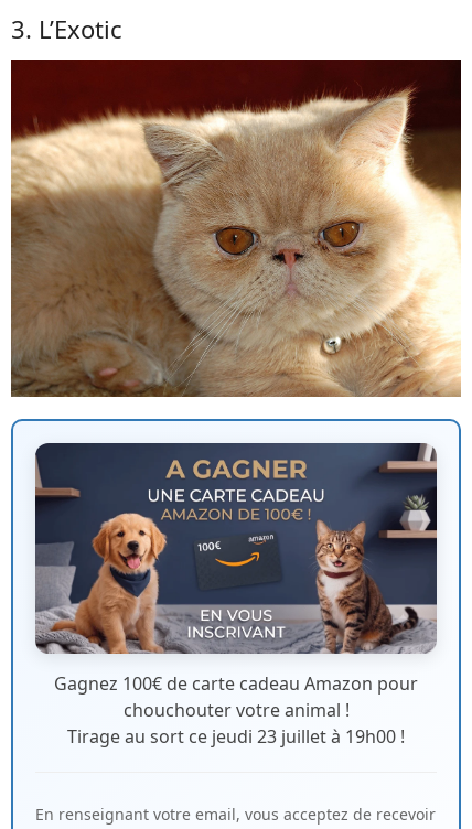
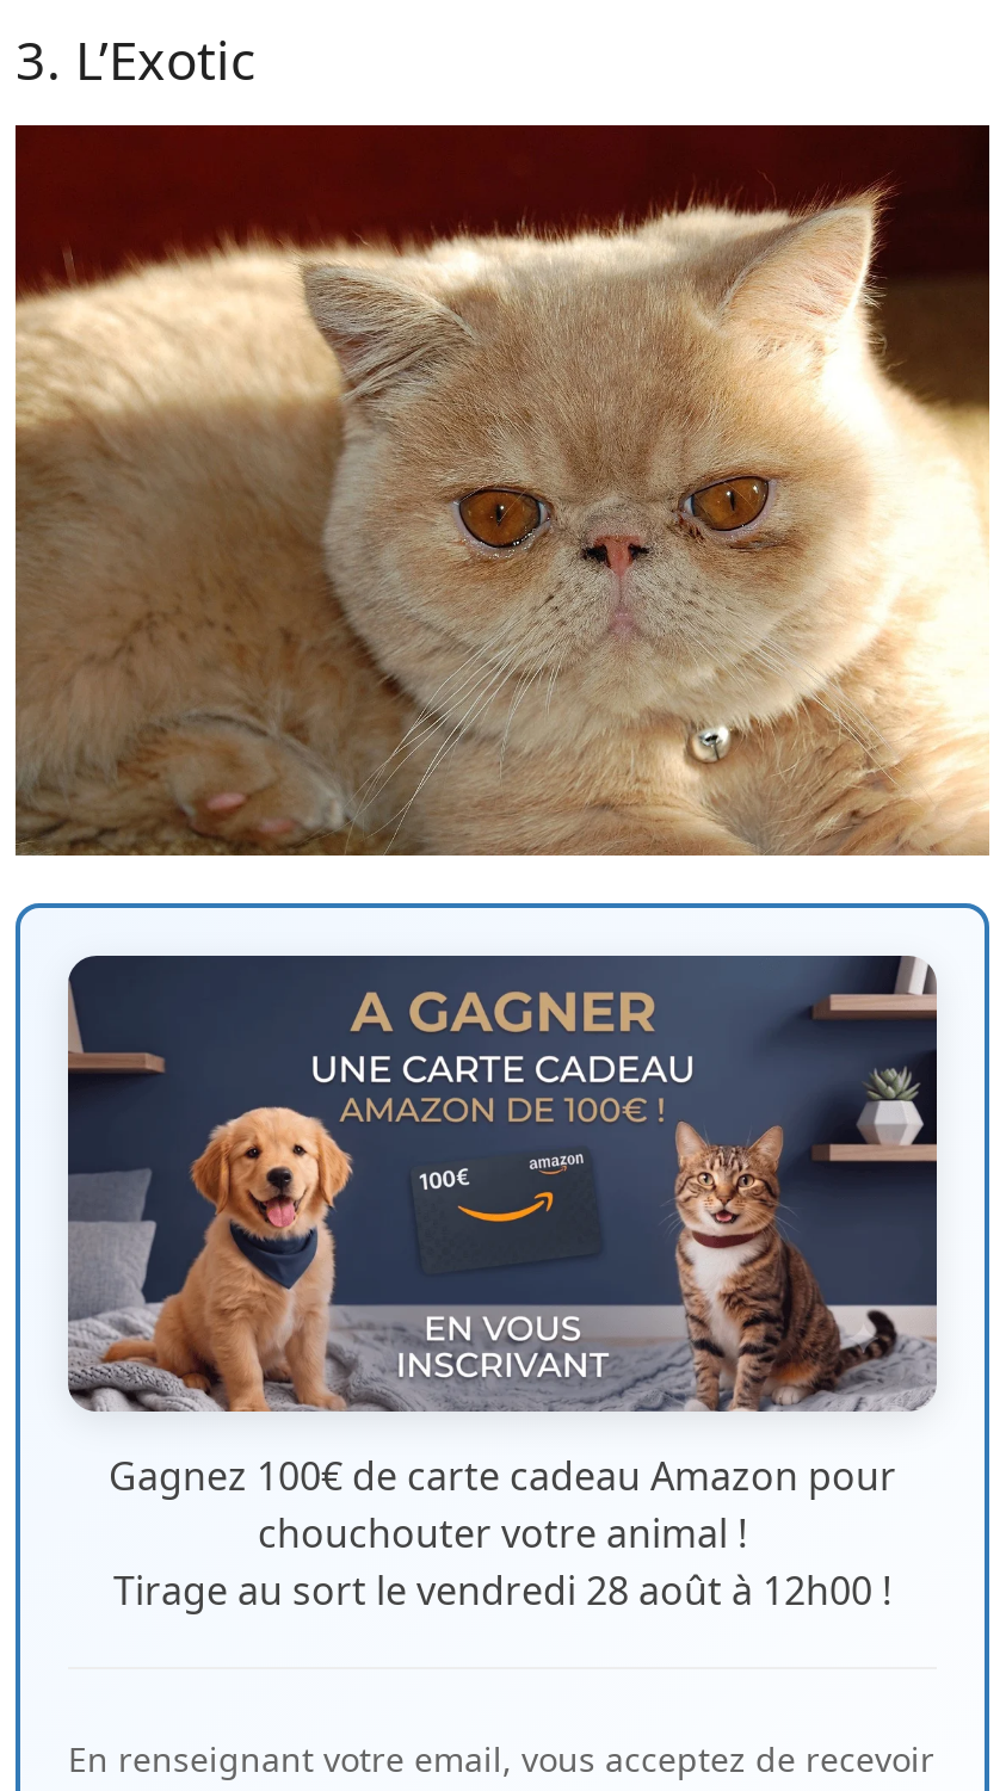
- Tirage au sort ce jeudi 23 juillet à 19h00 !
+ Tirage au sort le vendredi 28 août à 12h00 !
